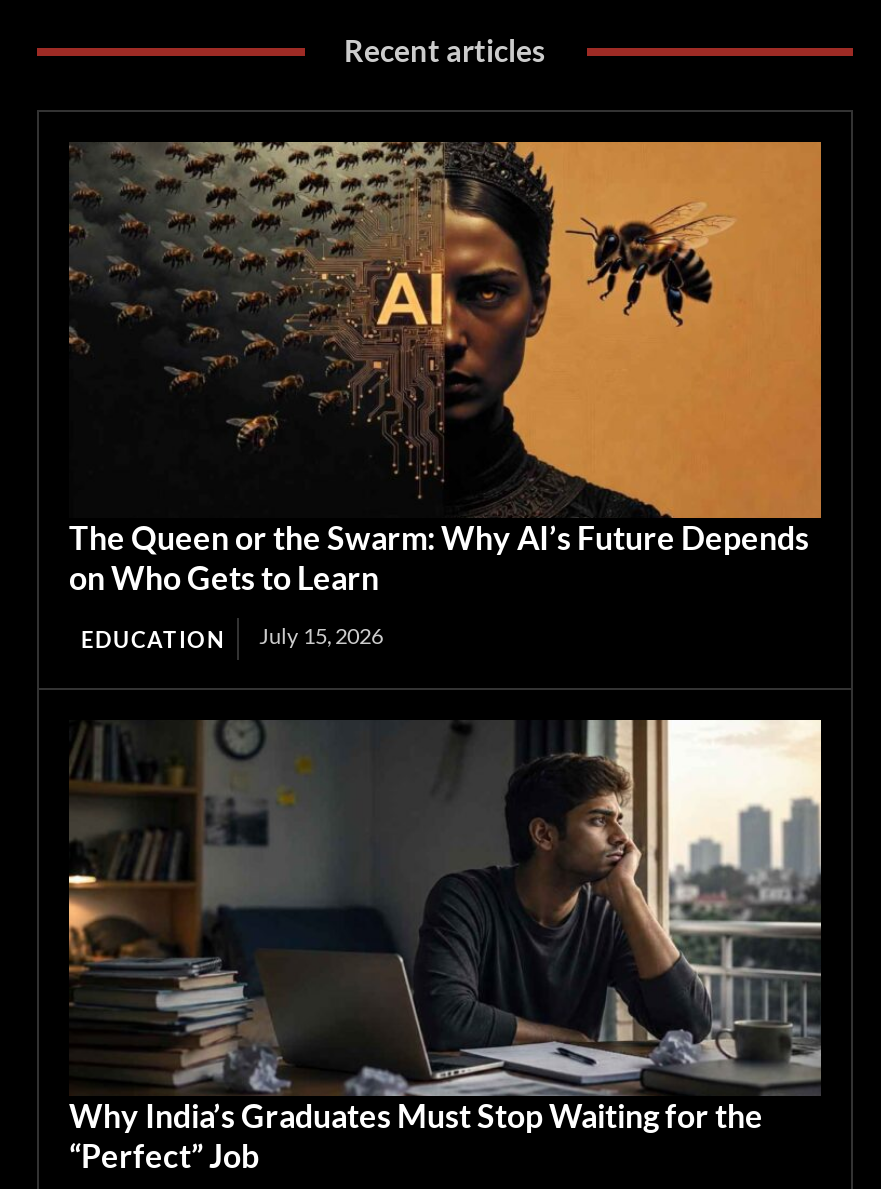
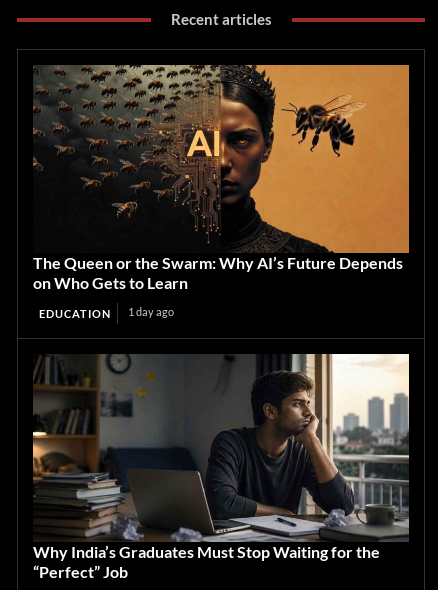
- EDUCATION July 15, 2026
+ EDUCATION 1 day ago
